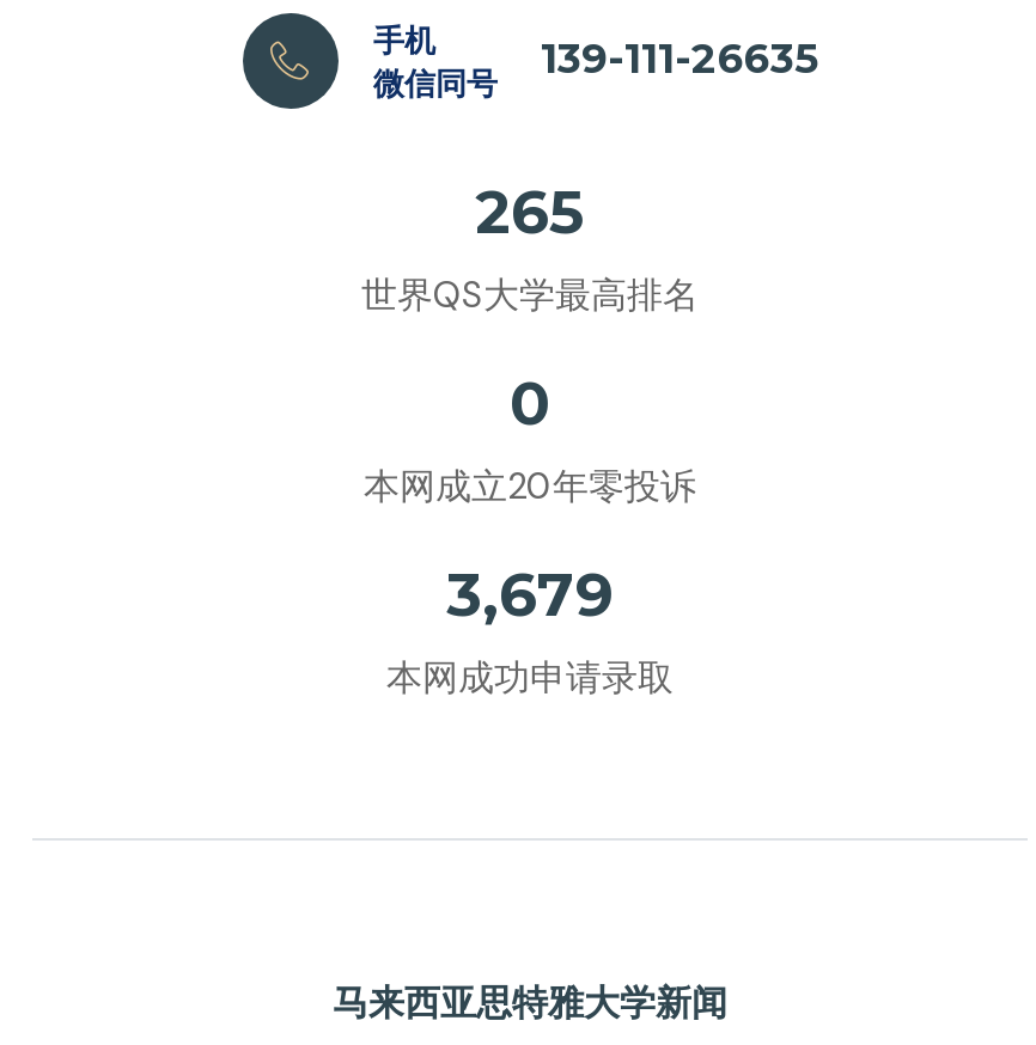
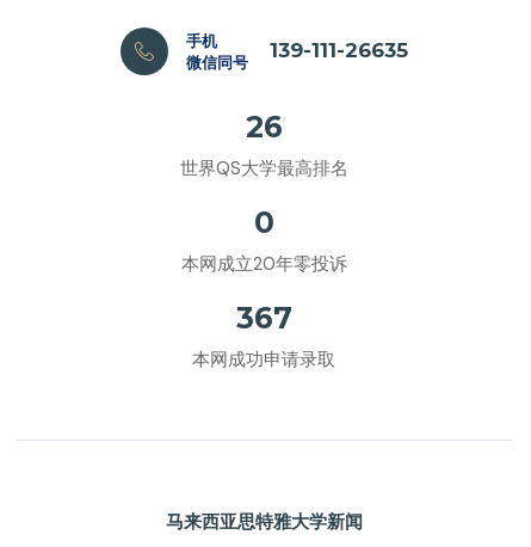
- 265
+ 26

- 3,679
+ 367
